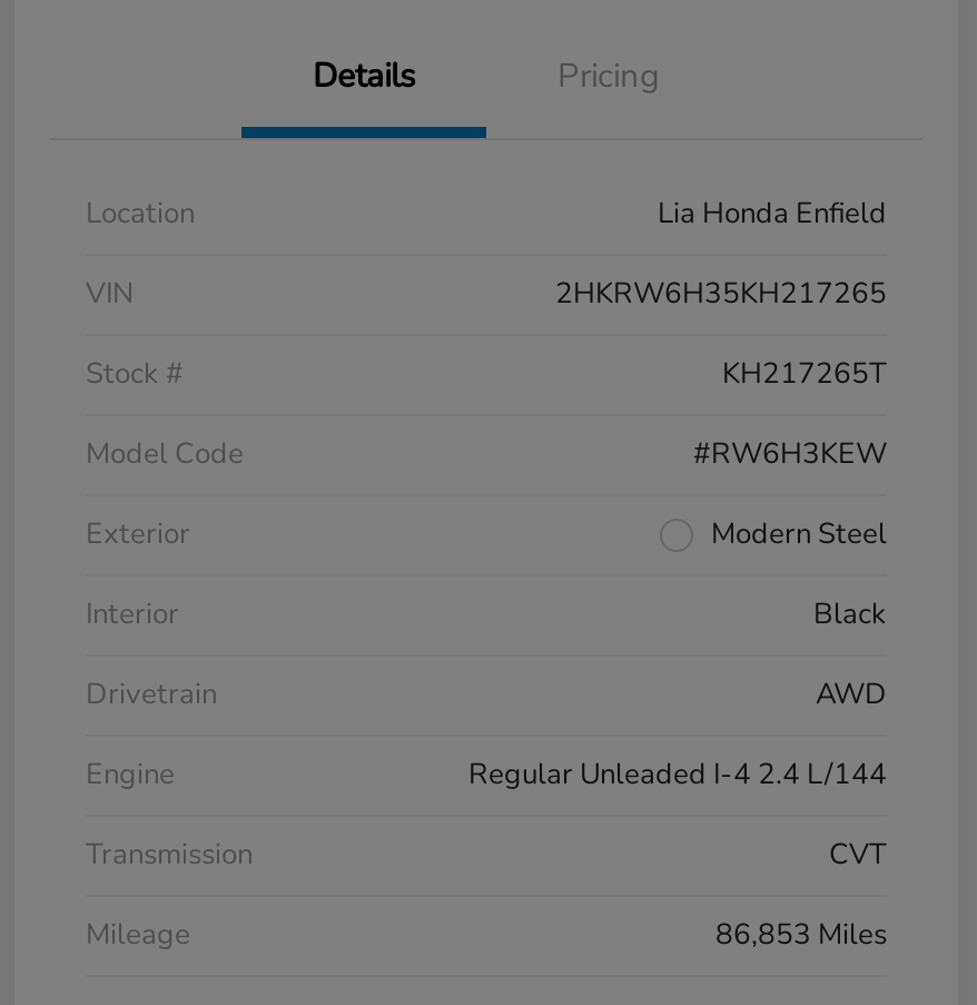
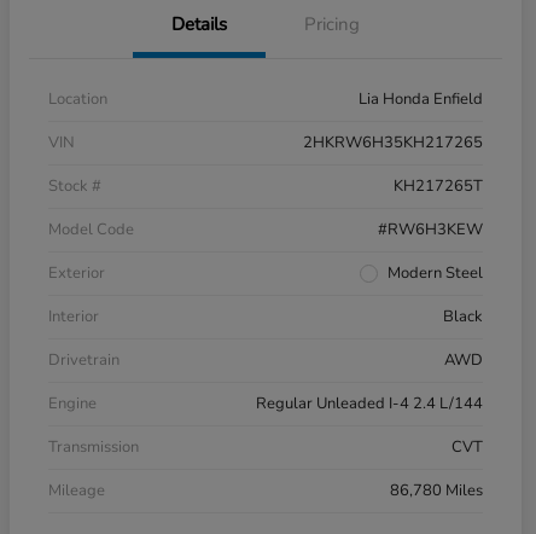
- 86,853 Miles
+ 86,780 Miles
